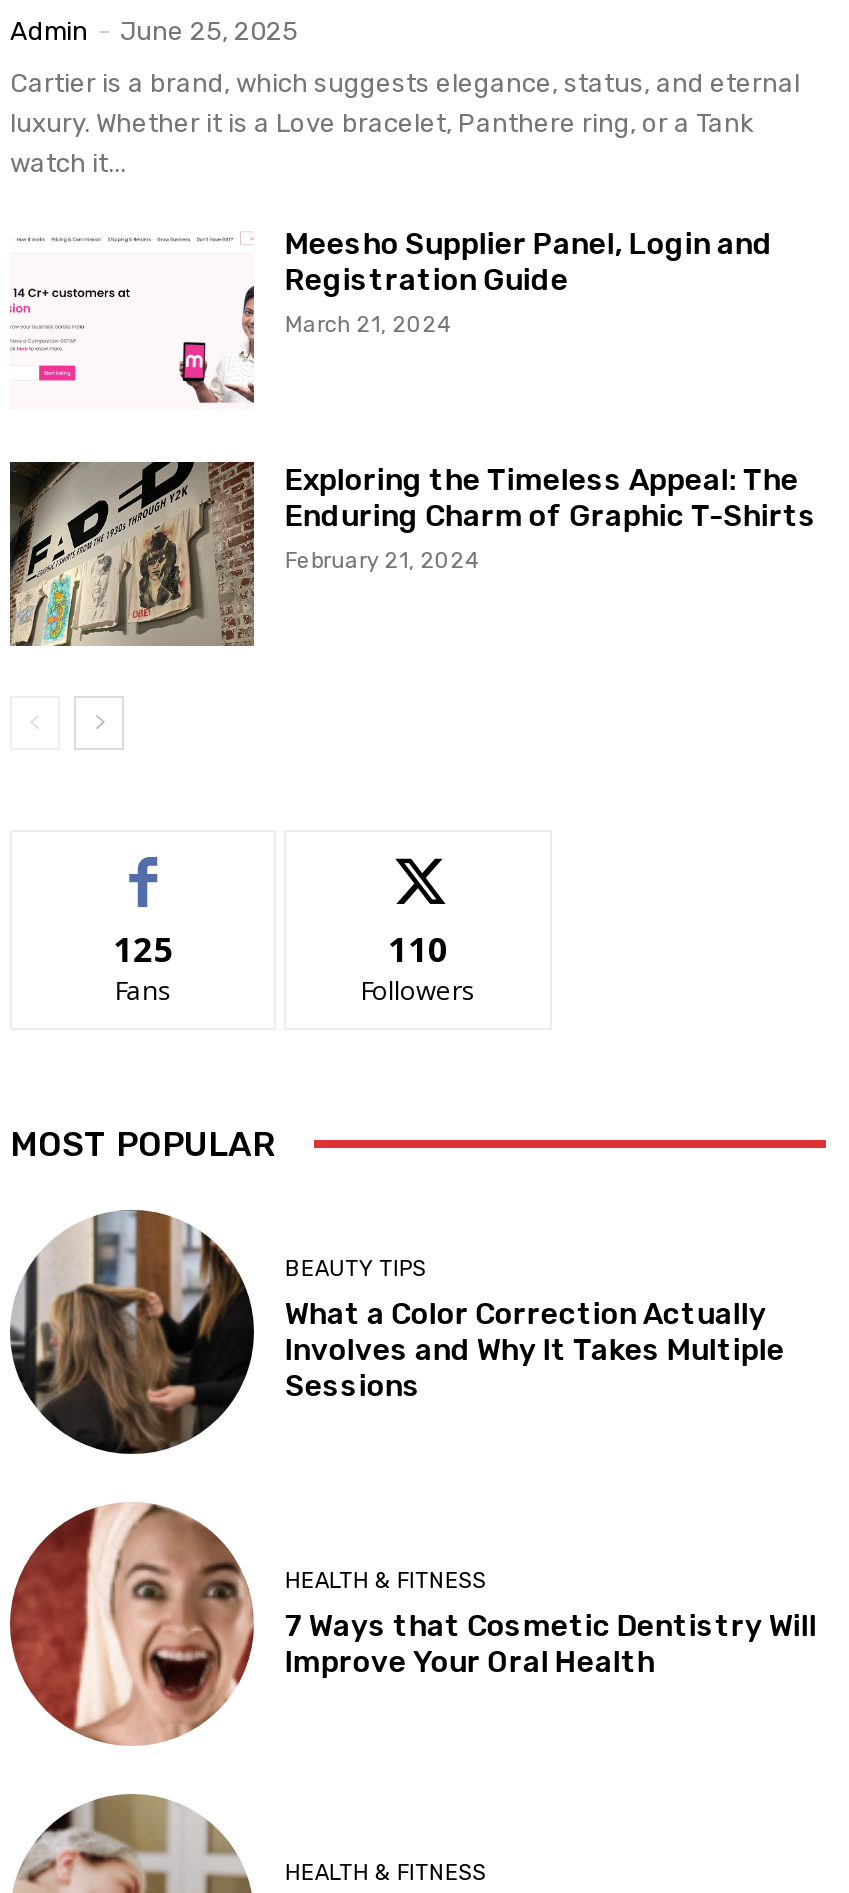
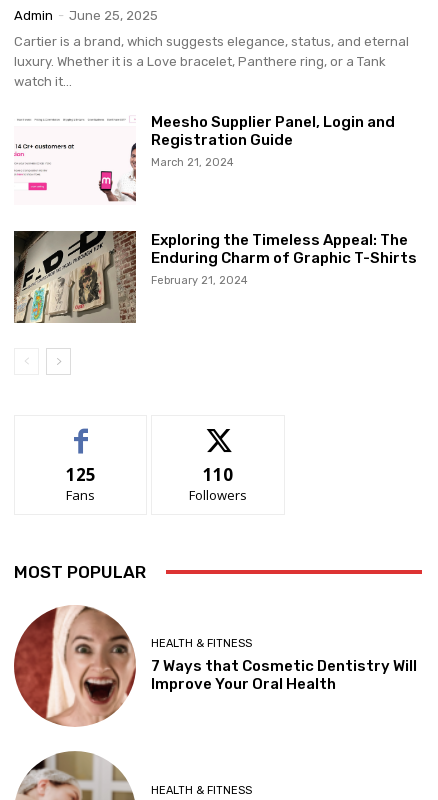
- [image]
- BEAUTY TIPS
- What a Color Correction Actually
- Involves and Why It Takes Multiple
- Sessions
